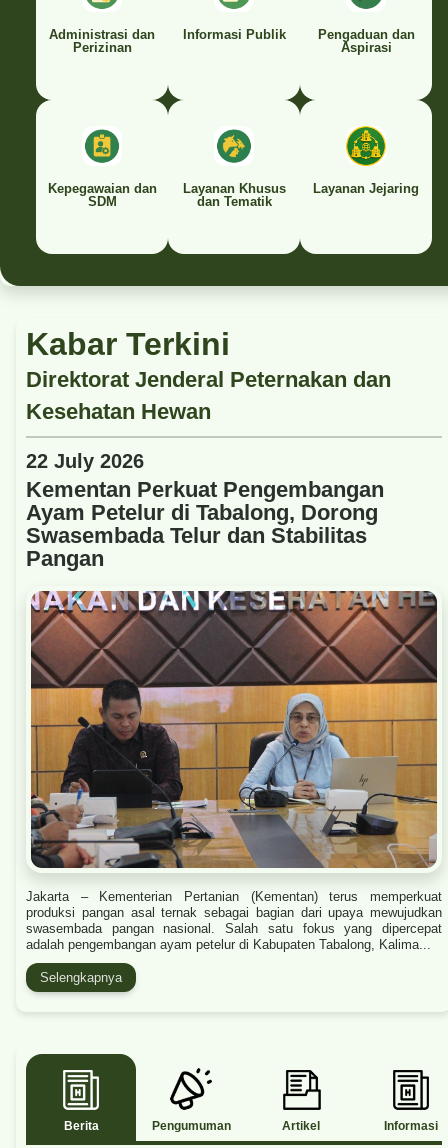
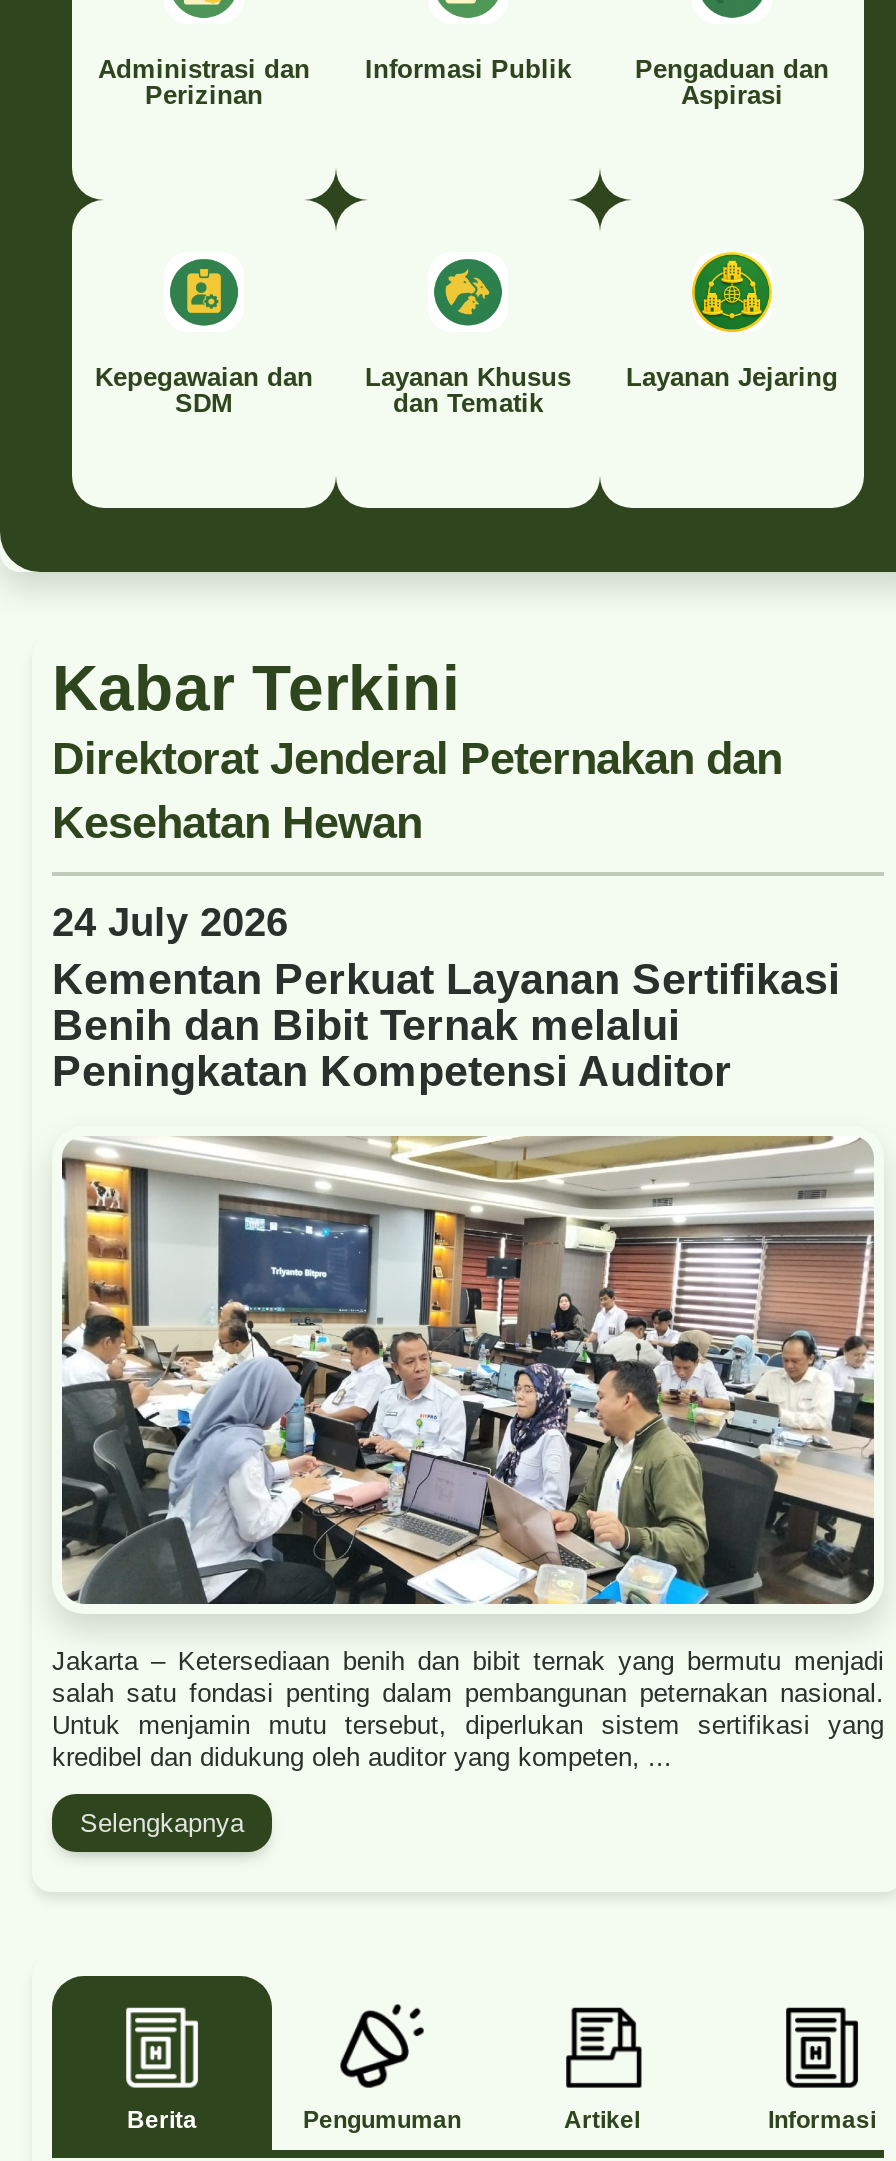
- 22 July 2026
- Kementan Perkuat Pengembangan
- Ayam Petelur di Tabalong, Dorong
- Swasembada Telur dan Stabilitas
- Pangan
+ 24 July 2026
+ Kementan Perkuat Layanan Sertifikasi
+ Benih dan Bibit Ternak melalui
+ Peningkatan Kompetensi Auditor

- [image]
+ [image]

- Jakarta – Kementerian Pertanian (Kementan) terus memperkuat
- produksi pangan asal ternak sebagai bagian dari upaya mewujudkan
- swasembada pangan nasional. Salah satu fokus yang dipercepat
- adalah pengembangan ayam petelur di Kabupaten Tabalong, Kalima...
+ Jakarta – Ketersediaan benih dan bibit ternak yang bermutu menjadi
+ salah satu fondasi penting dalam pembangunan peternakan nasional.
+ Untuk menjamin mutu tersebut, diperlukan sistem sertifikasi yang
+ kredibel dan didukung oleh auditor yang kompeten, ...
